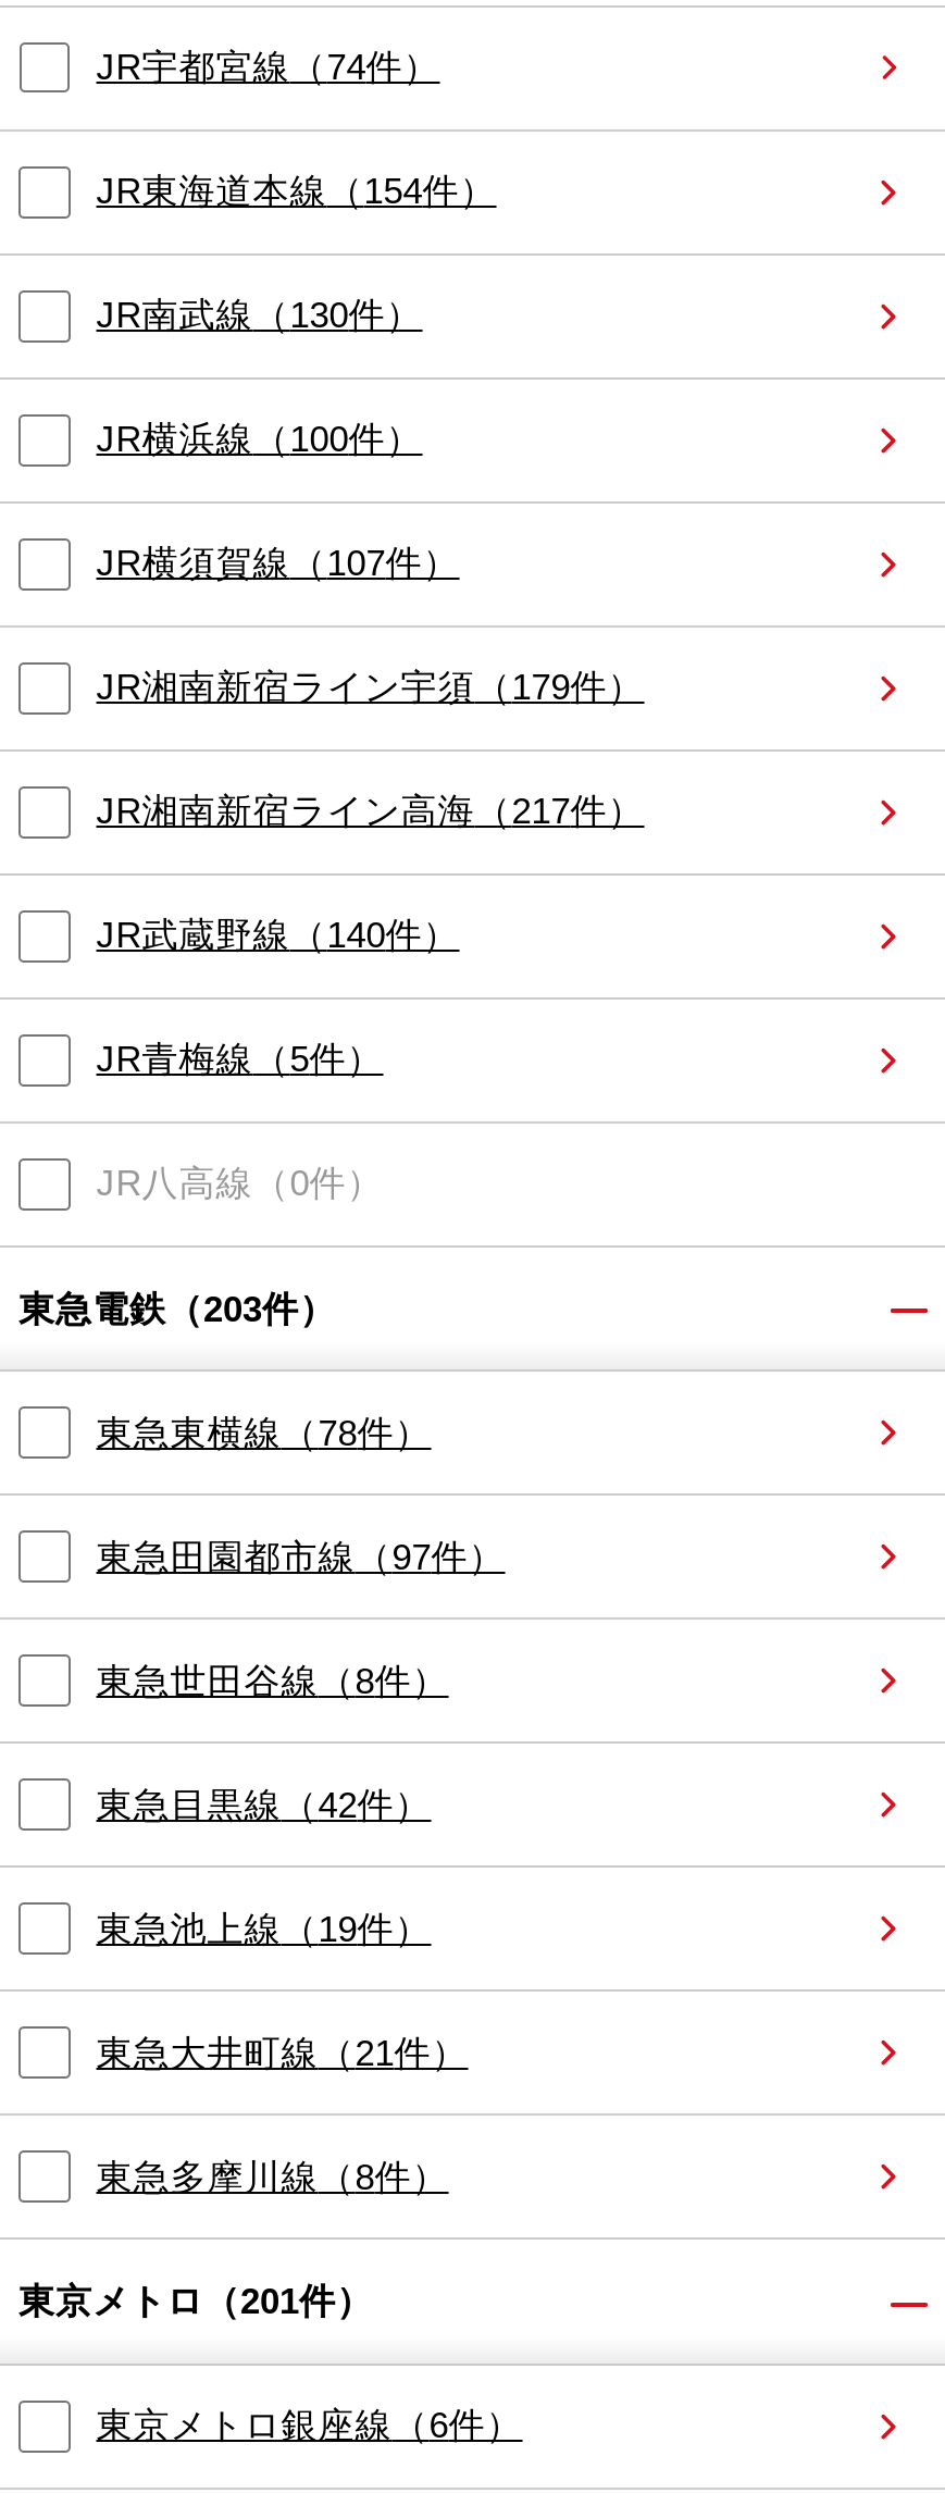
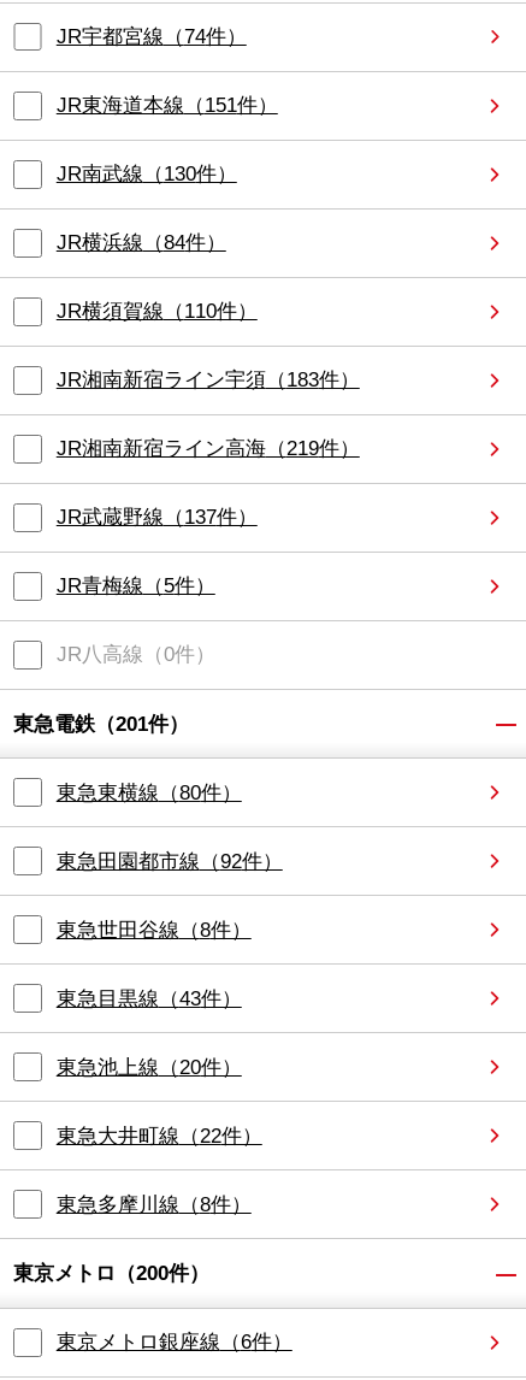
- JR東海道本線（154件）
+ JR東海道本線（151件）

- JR横浜線（100件）
+ JR横浜線（84件）

- JR横須賀線（107件）
+ JR横須賀線（110件）

- JR湘南新宿ライン宇須（179件）
+ JR湘南新宿ライン宇須（183件）

- JR湘南新宿ライン高海（217件）
+ JR湘南新宿ライン高海（219件）

- JR武蔵野線（140件）
+ JR武蔵野線（137件）

- 東急電鉄（203件）
+ 東急電鉄（201件）

- 東急東横線（78件）
+ 東急東横線（80件）

- 東急田園都市線（97件）
+ 東急田園都市線（92件）

- 東急目黒線（42件）
+ 東急目黒線（43件）

- 東急池上線（19件）
+ 東急池上線（20件）

- 東急大井町線（21件）
+ 東急大井町線（22件）

- 東京メトロ（201件）
+ 東京メトロ（200件）
